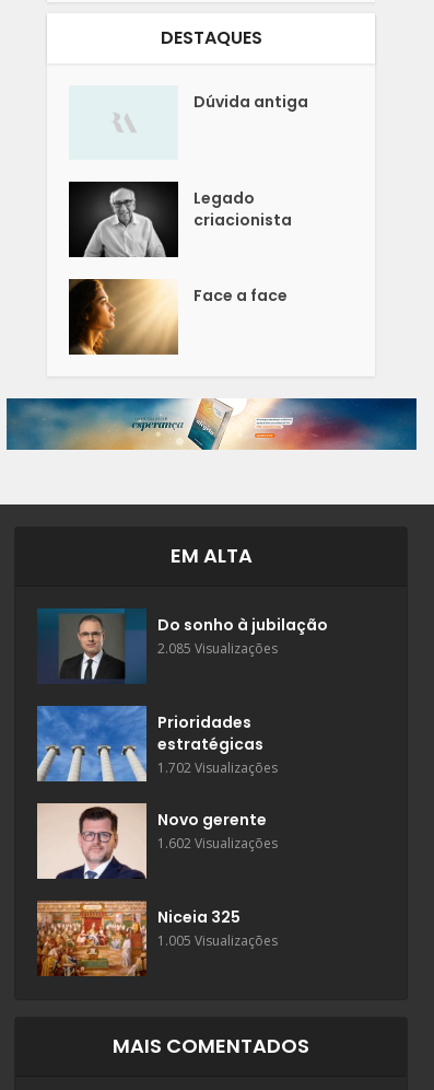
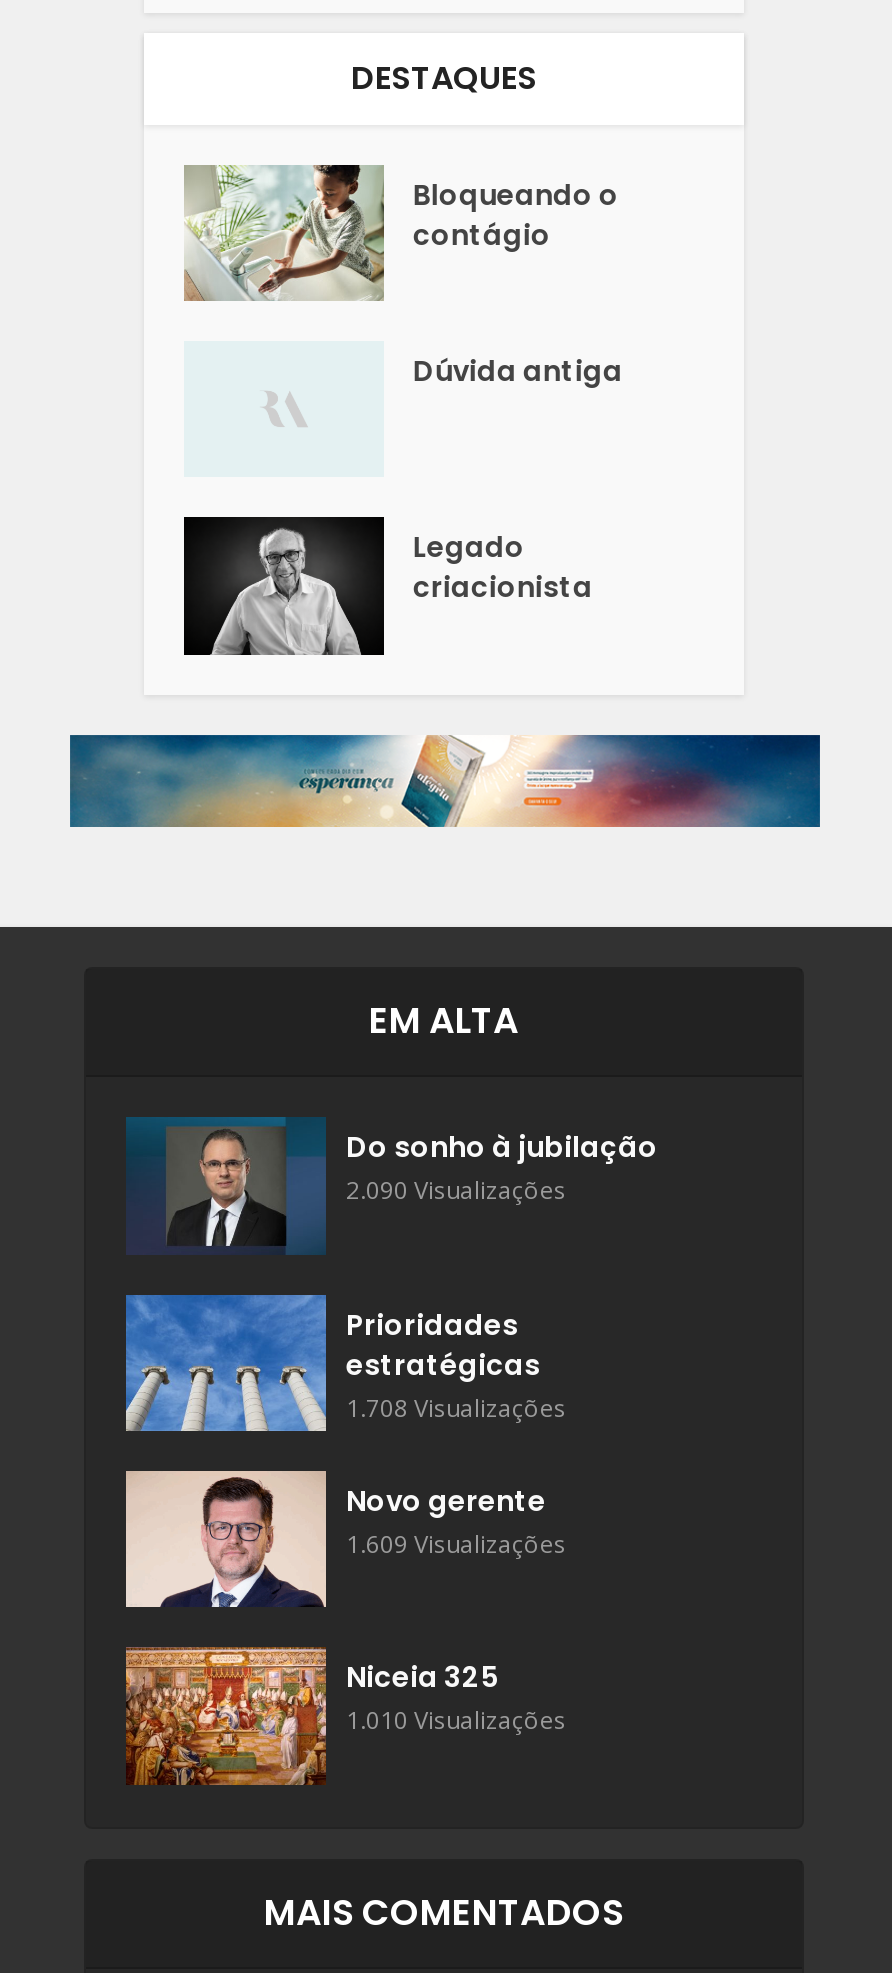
+ [image]
+ Bloqueando o
+ contágio

moved down: Dúvida antiga | Legado | criacionista

- [image]
- Face a face

- 2.085 Visualizações
+ 2.090 Visualizações

- 1.702 Visualizações
+ 1.708 Visualizações

- 1.602 Visualizações
+ 1.609 Visualizações

- 1.005 Visualizações
+ 1.010 Visualizações
